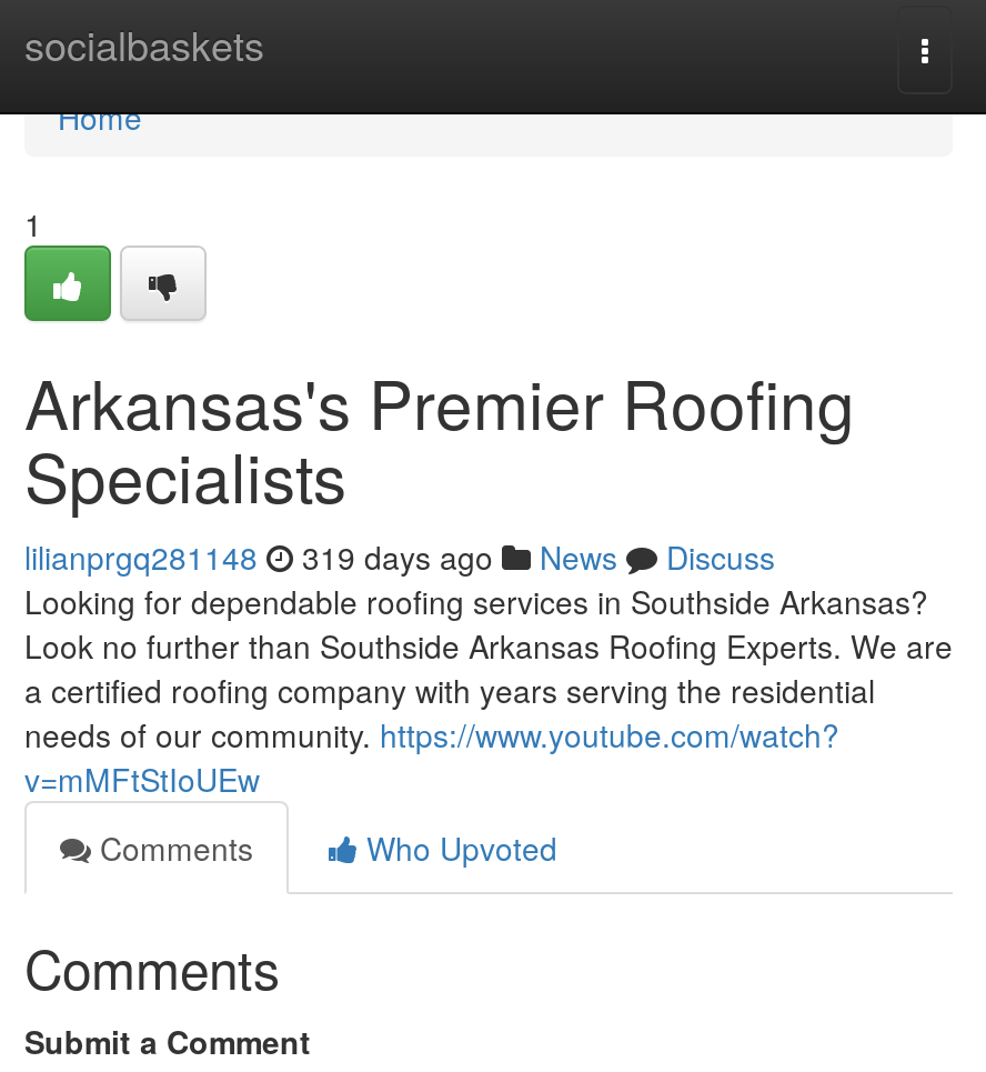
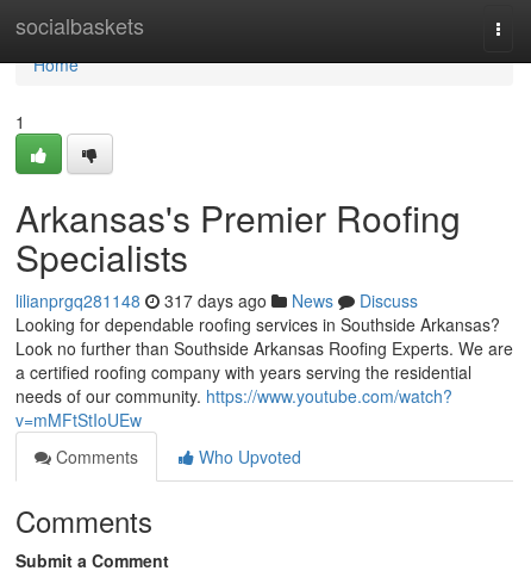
- lilianprgq281148 319 days ago News Discuss
+ lilianprgq281148 317 days ago News Discuss
